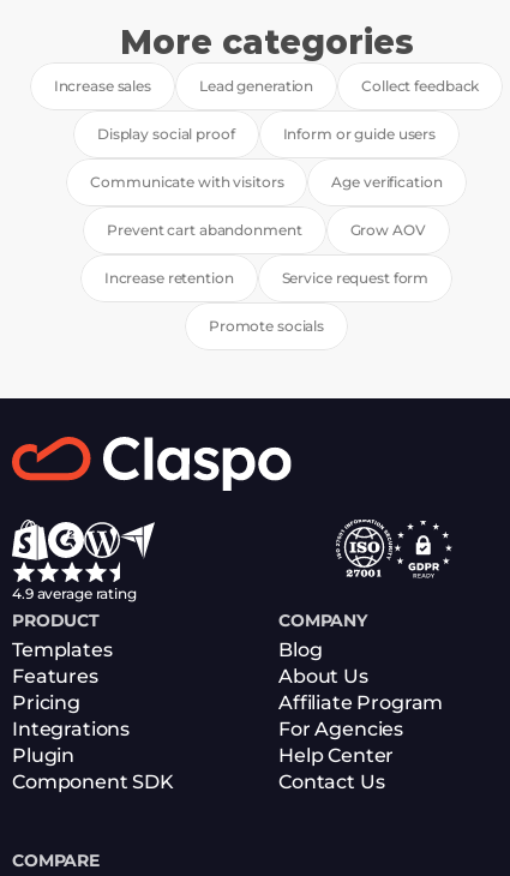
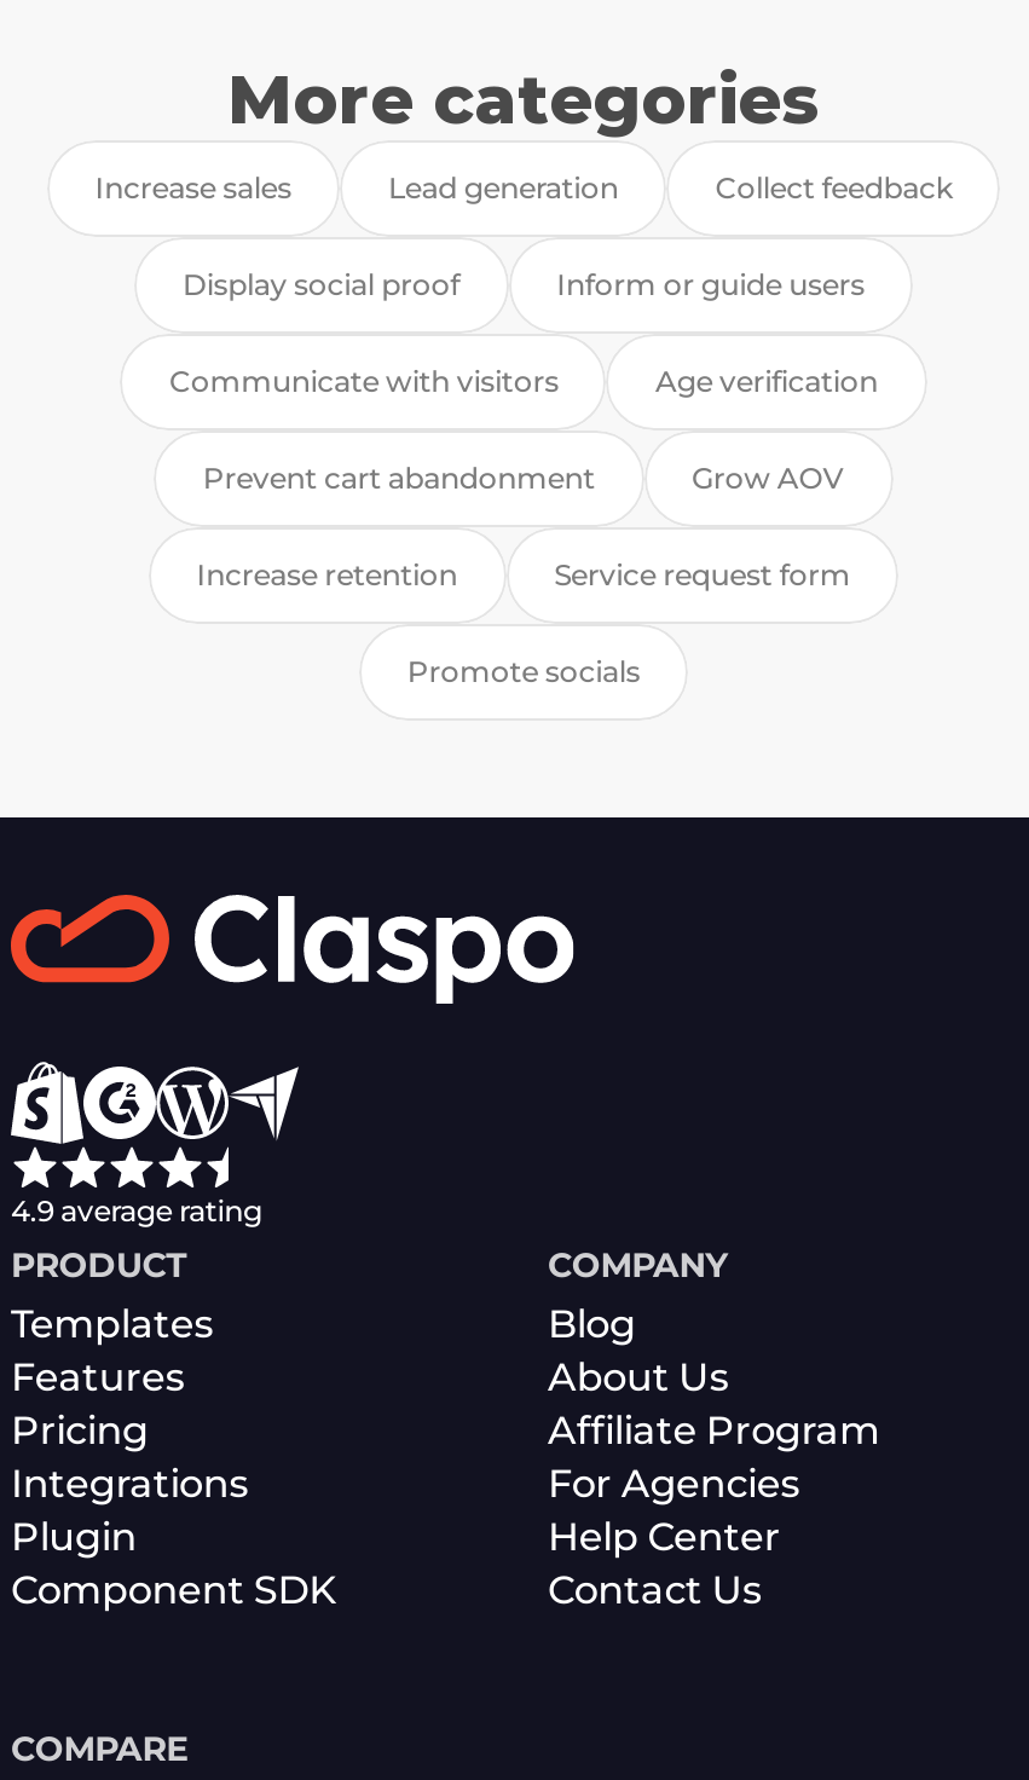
- [image]
